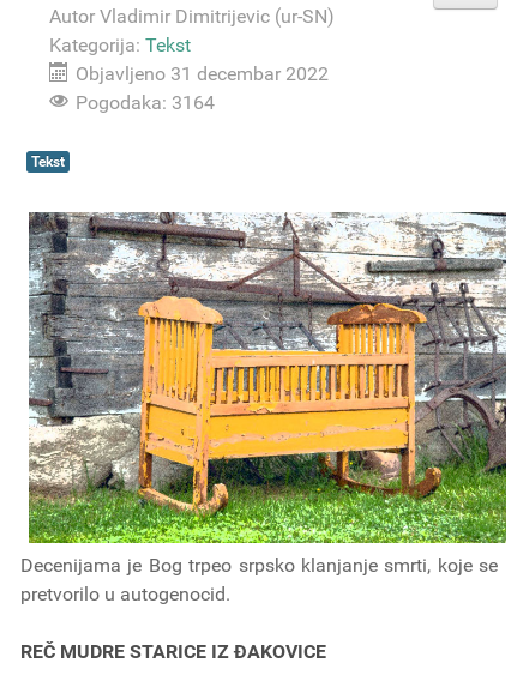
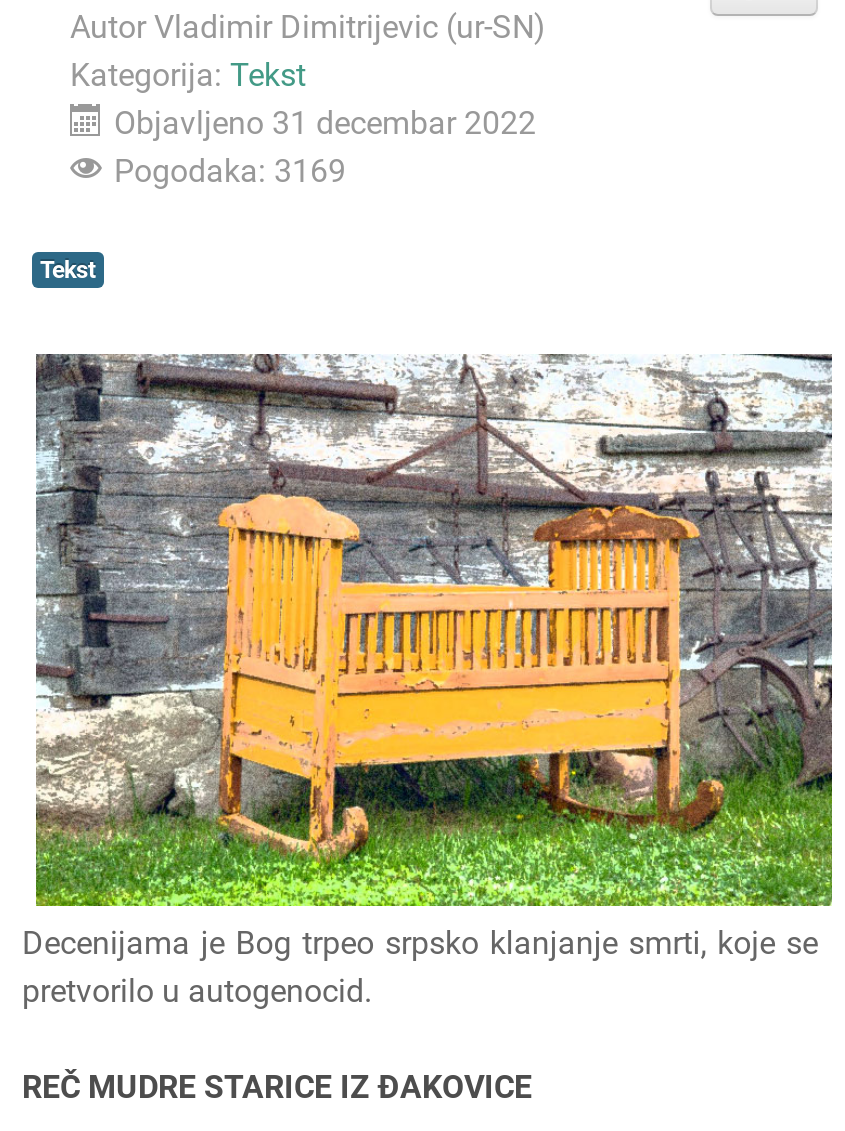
- Pogodaka: 3164
+ Pogodaka: 3169
